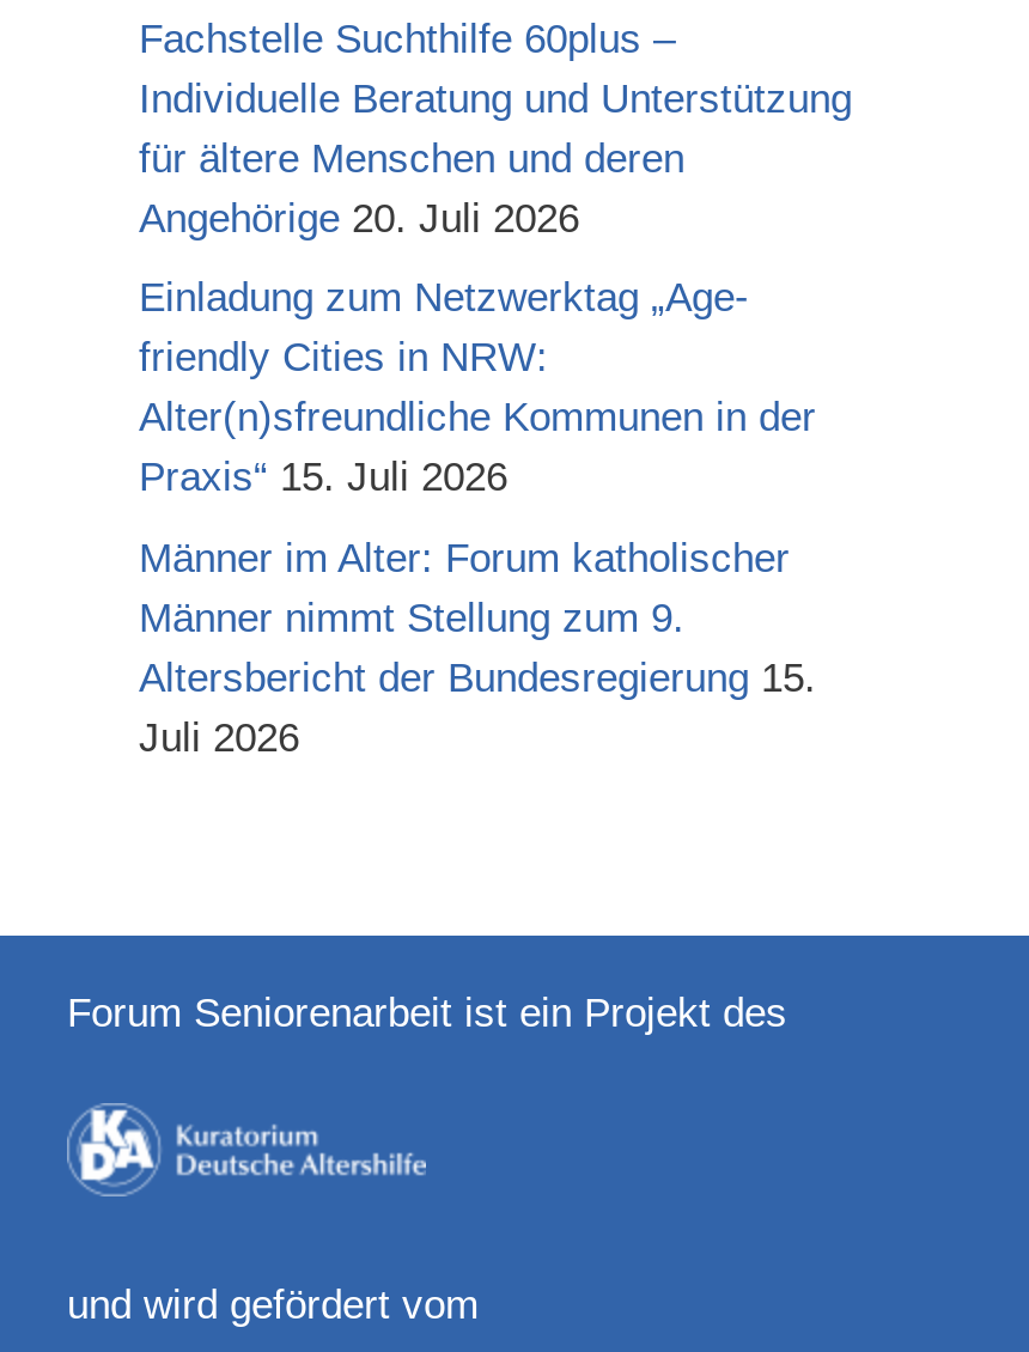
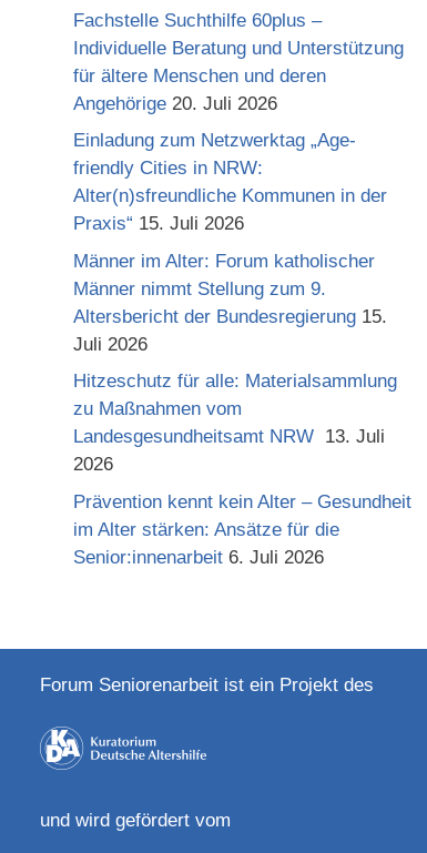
+ Hitzeschutz für alle: Materialsammlung
+ zu Maßnahmen vom
+ Landesgesundheitsamt NRW 13. Juli
+ 2026
+ Prävention kennt kein Alter – Gesundheit
+ im Alter stärken: Ansätze für die
+ Senior:innenarbeit 6. Juli 2026
